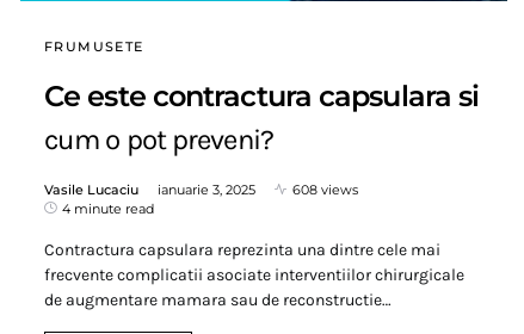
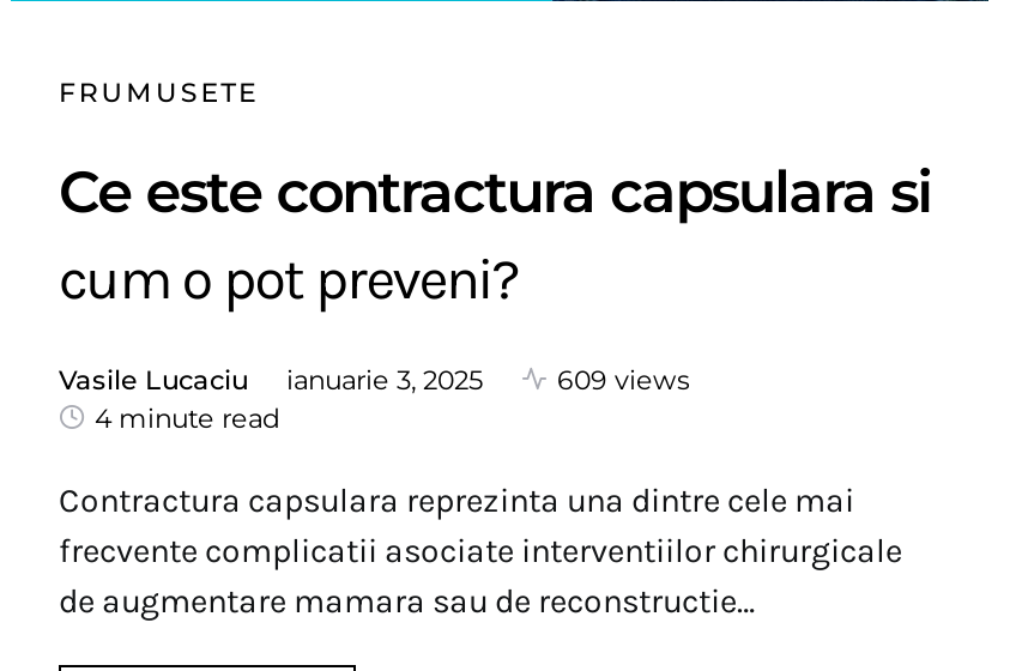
- 608 views
+ 609 views
